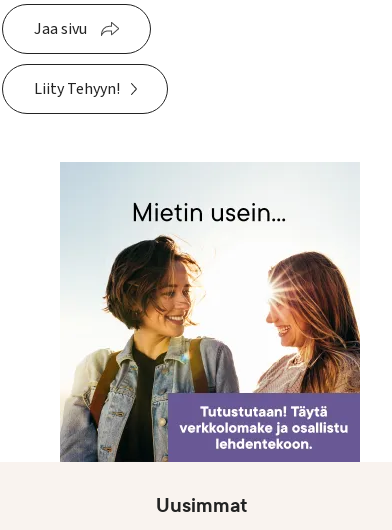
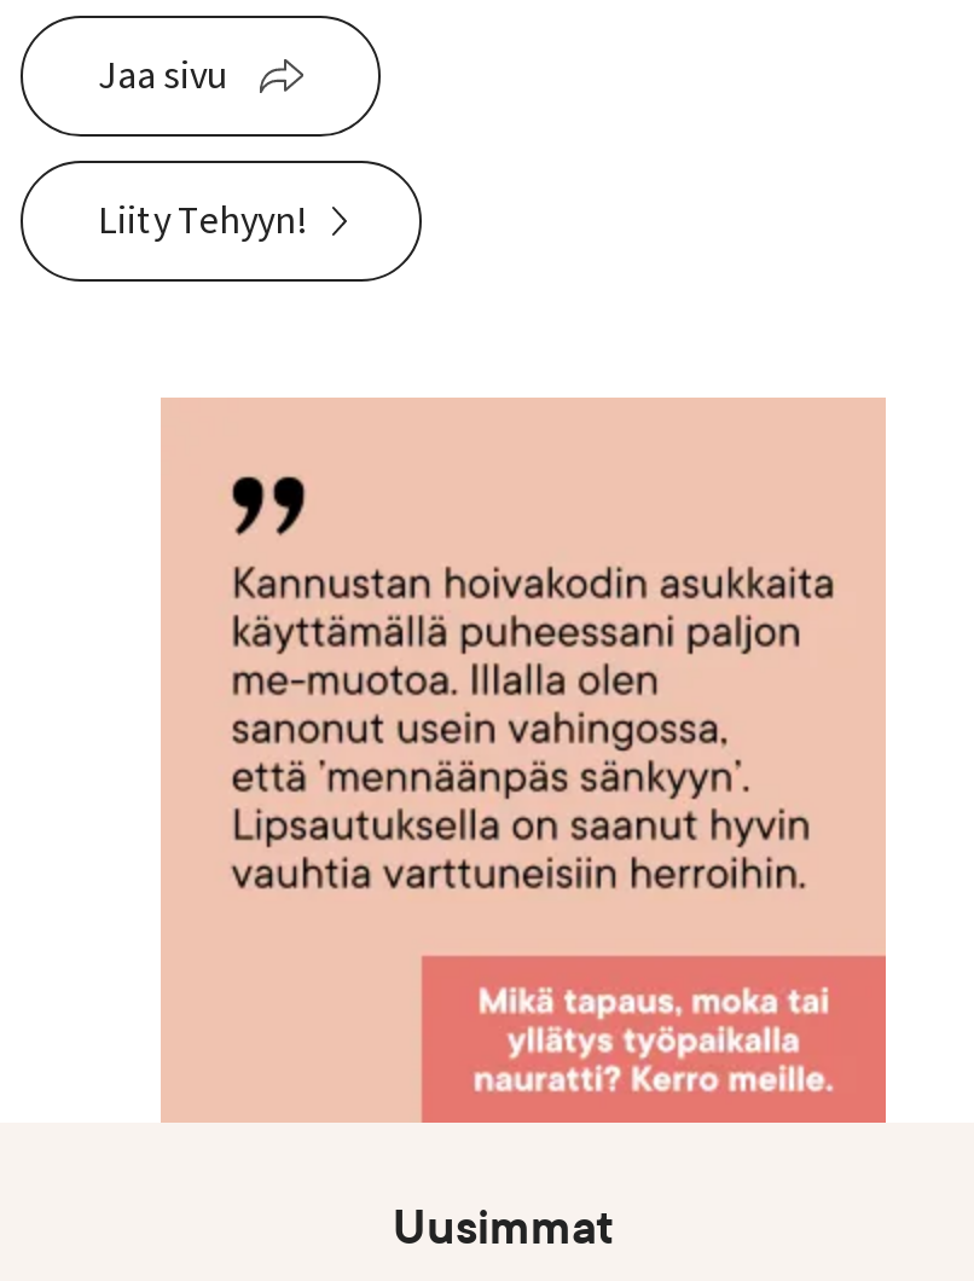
- [image]
+ [image]
